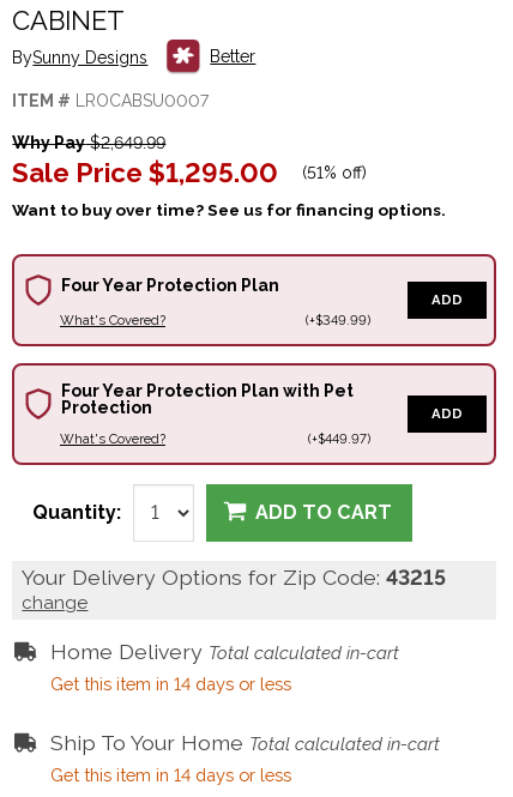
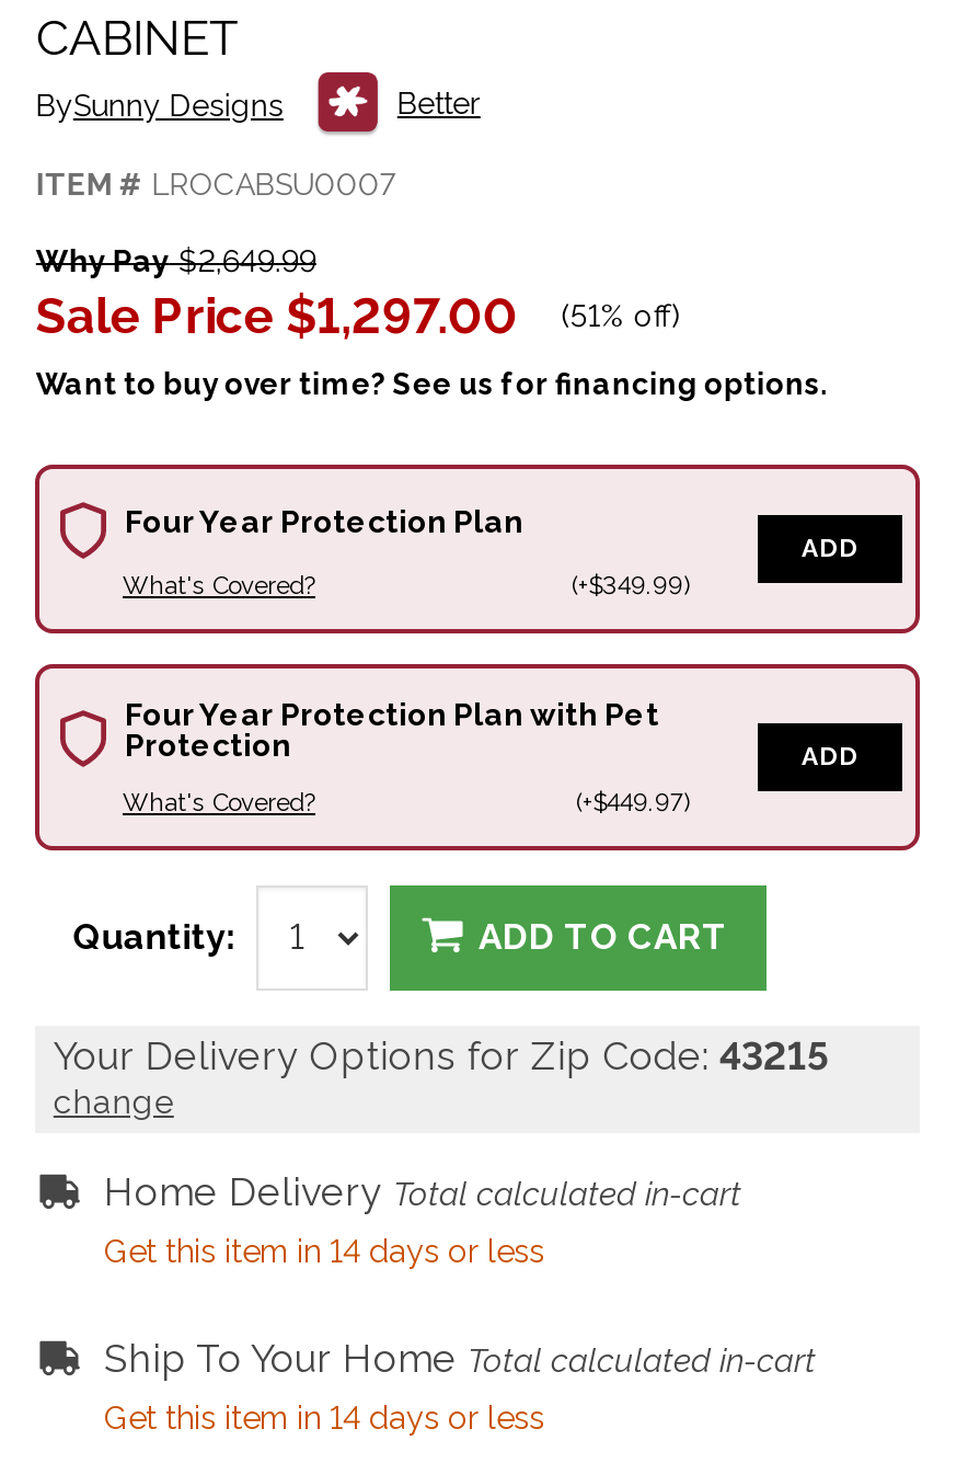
- Sale Price $1,295.00 (51% off)
+ Sale Price $1,297.00 (51% off)
